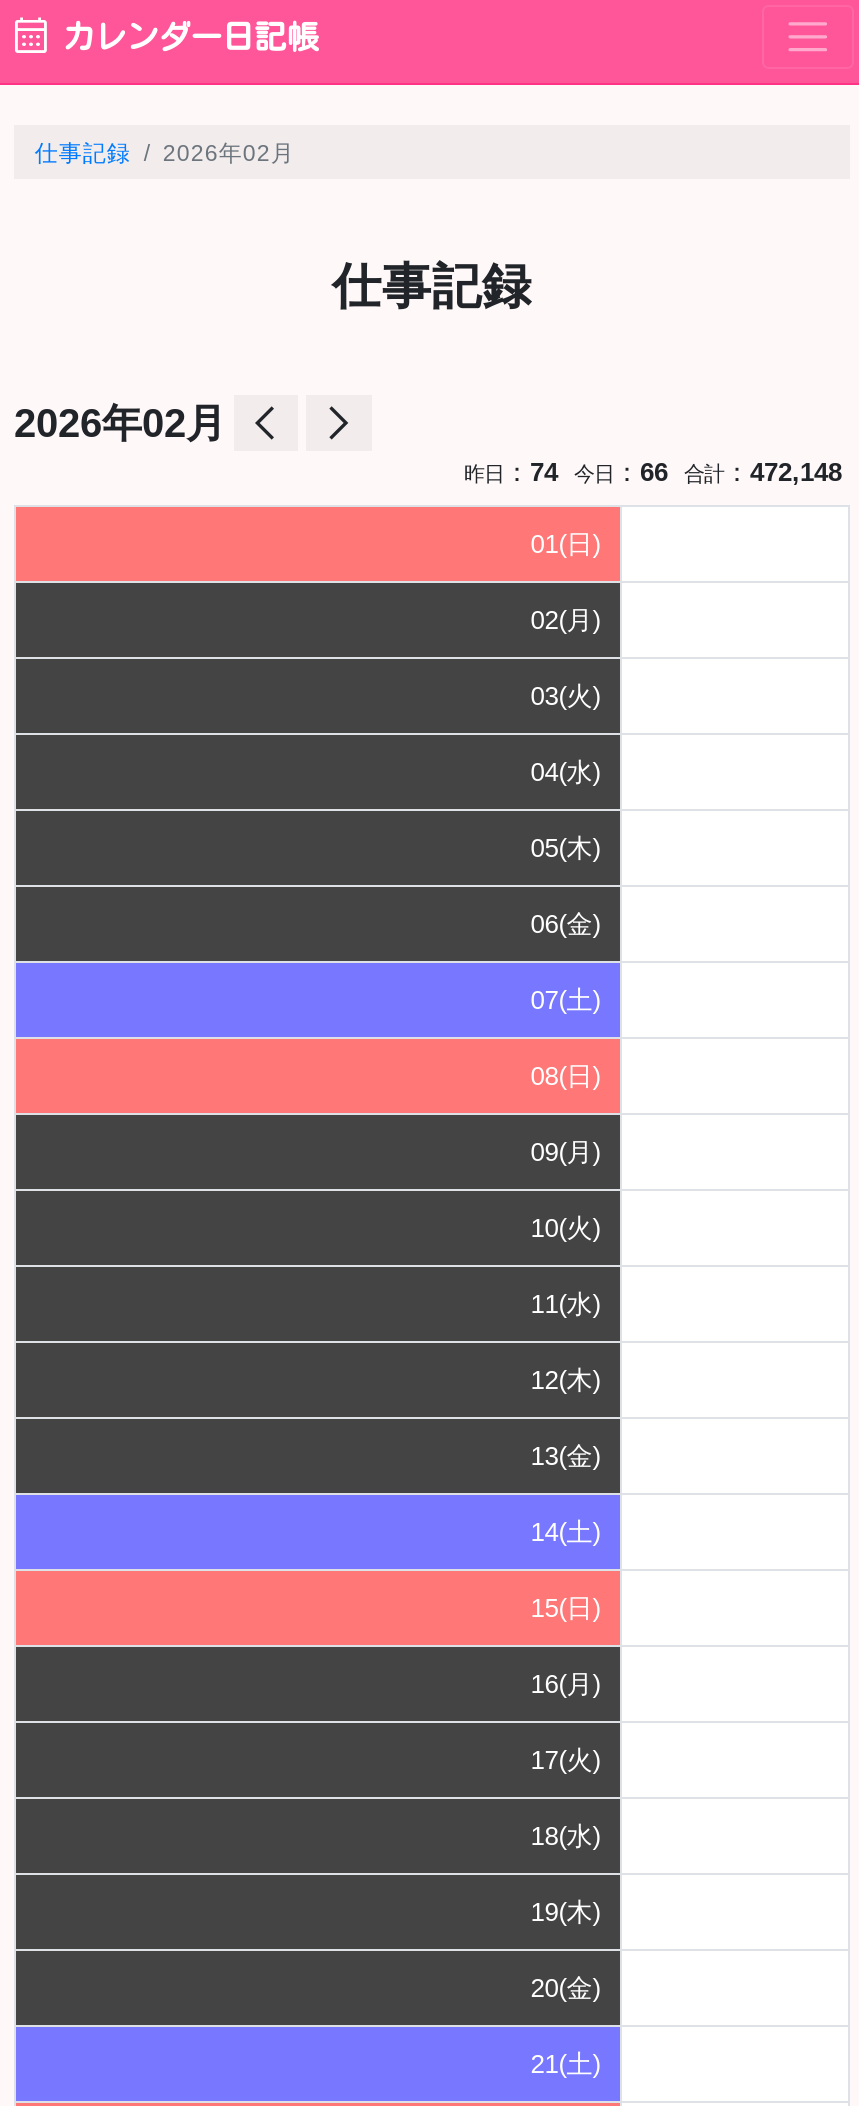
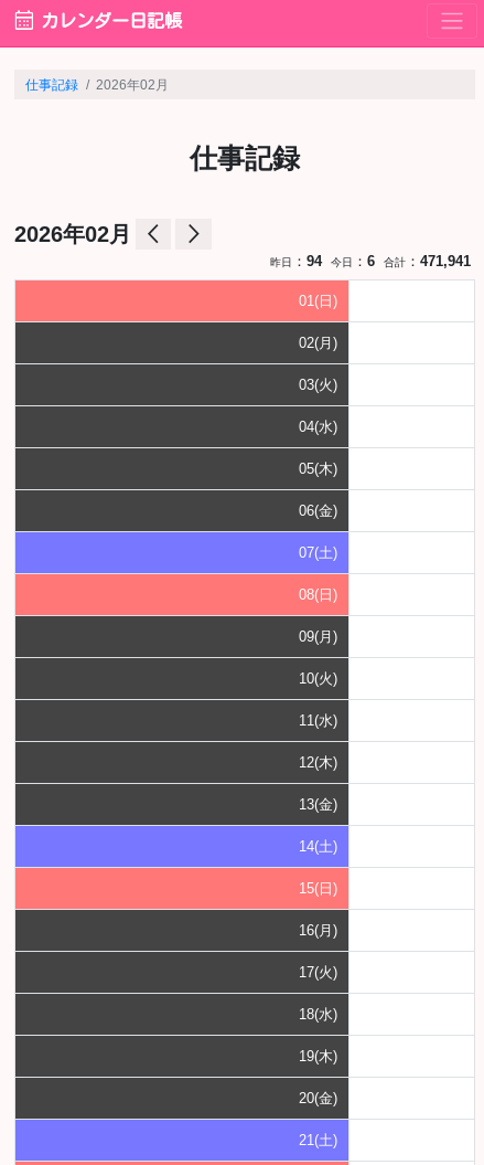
- 昨日：74
+ 昨日：94

- 今日：66
+ 今日：6

- 合計：472,148
+ 合計：471,941
